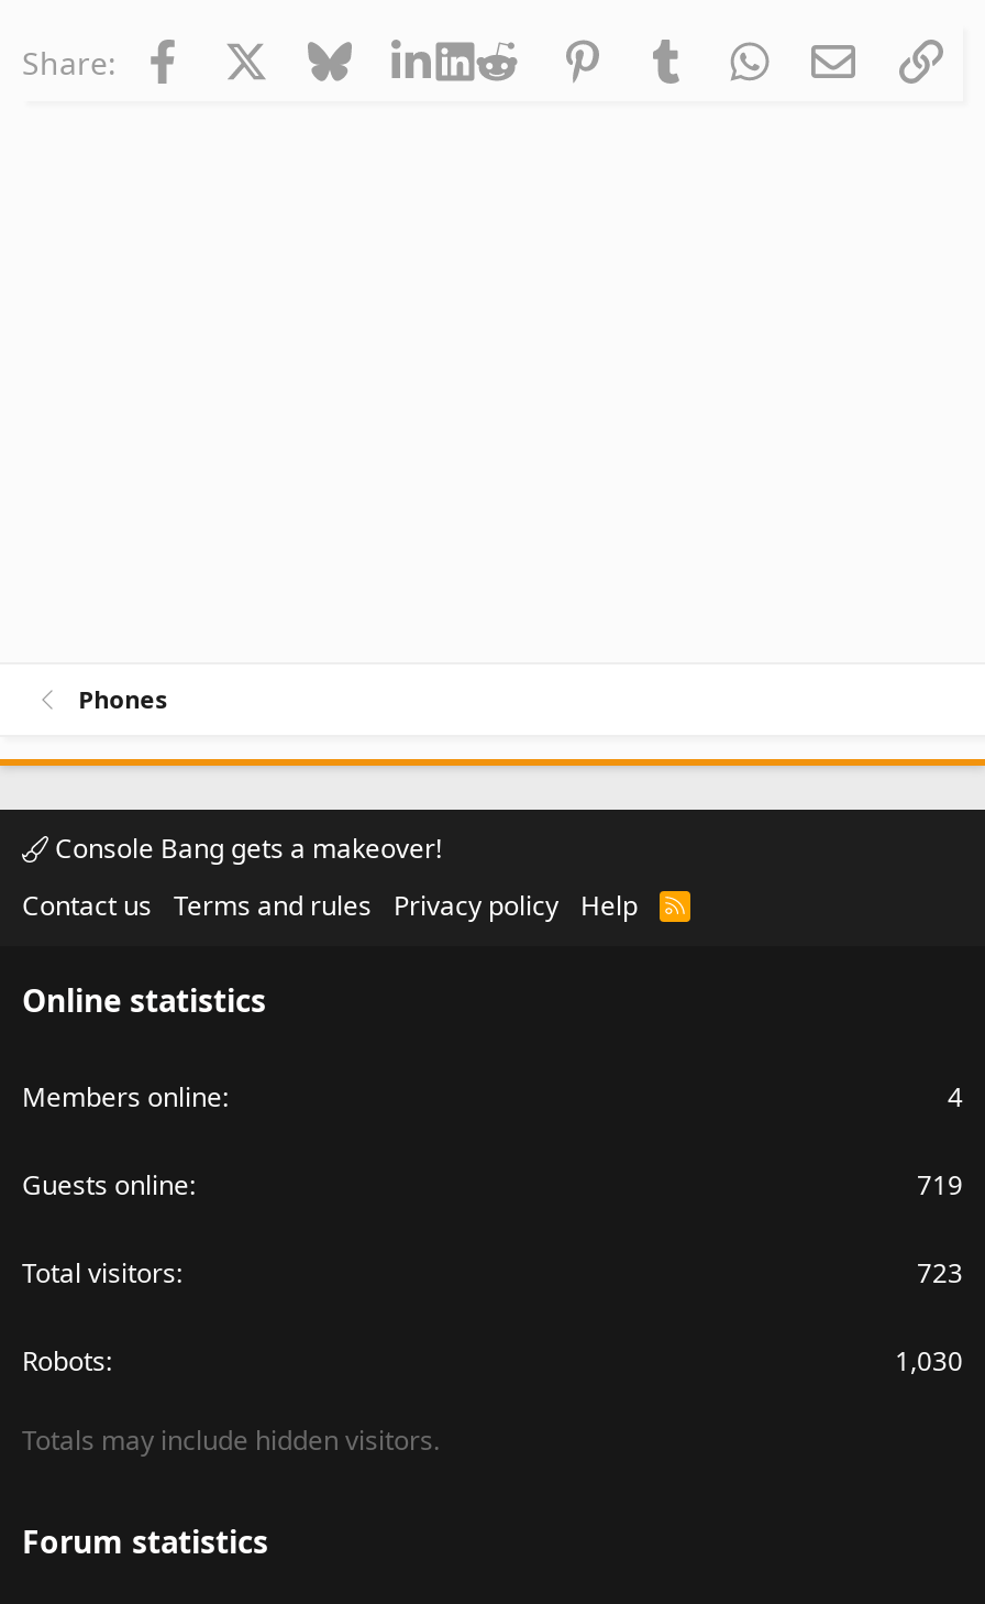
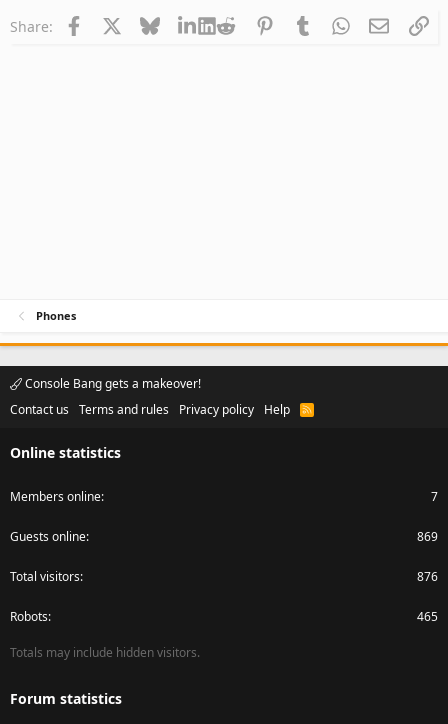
- 4
+ 7

- 719
+ 869

- 723
+ 876

- 1,030
+ 465
